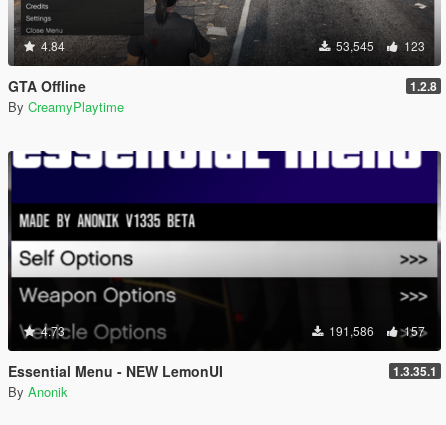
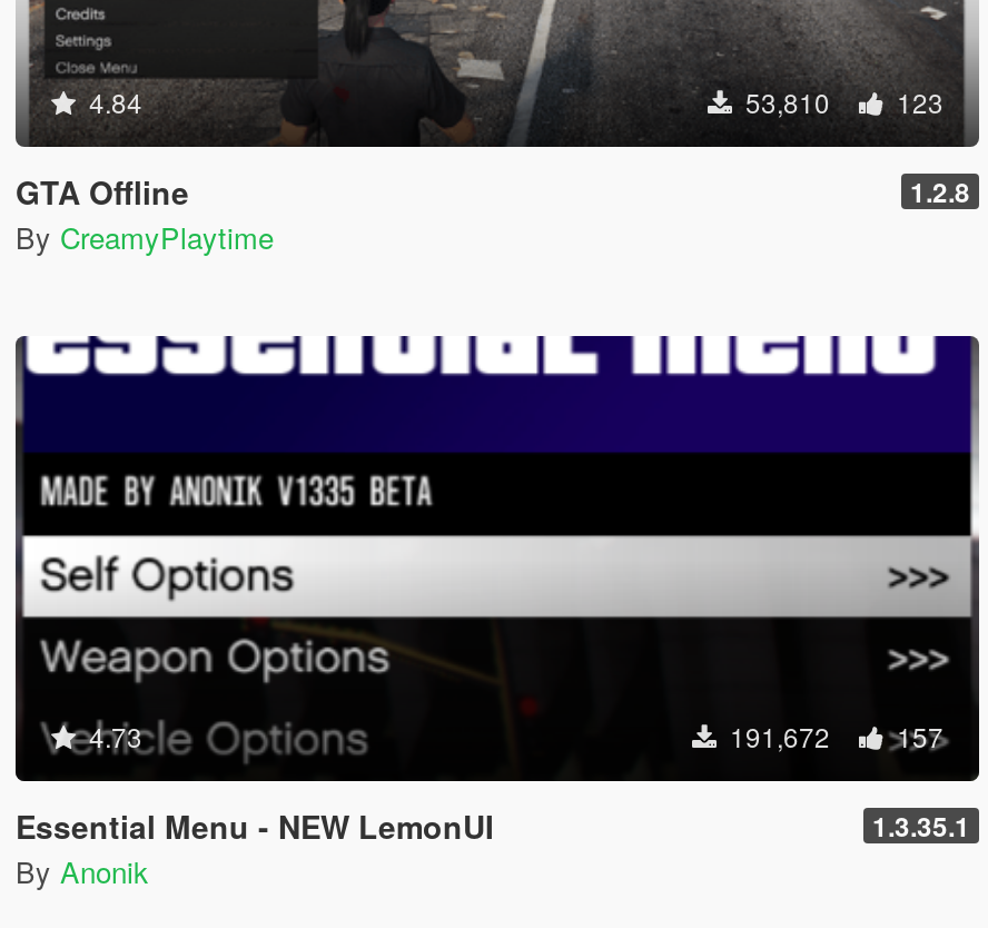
- 53,545 123
+ 53,810 123

- 191,586 157
+ 191,672 157
